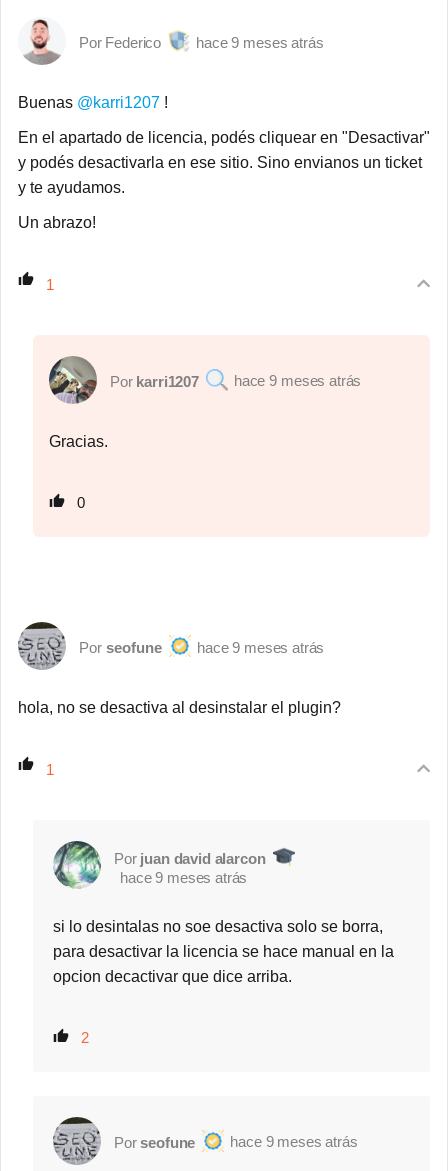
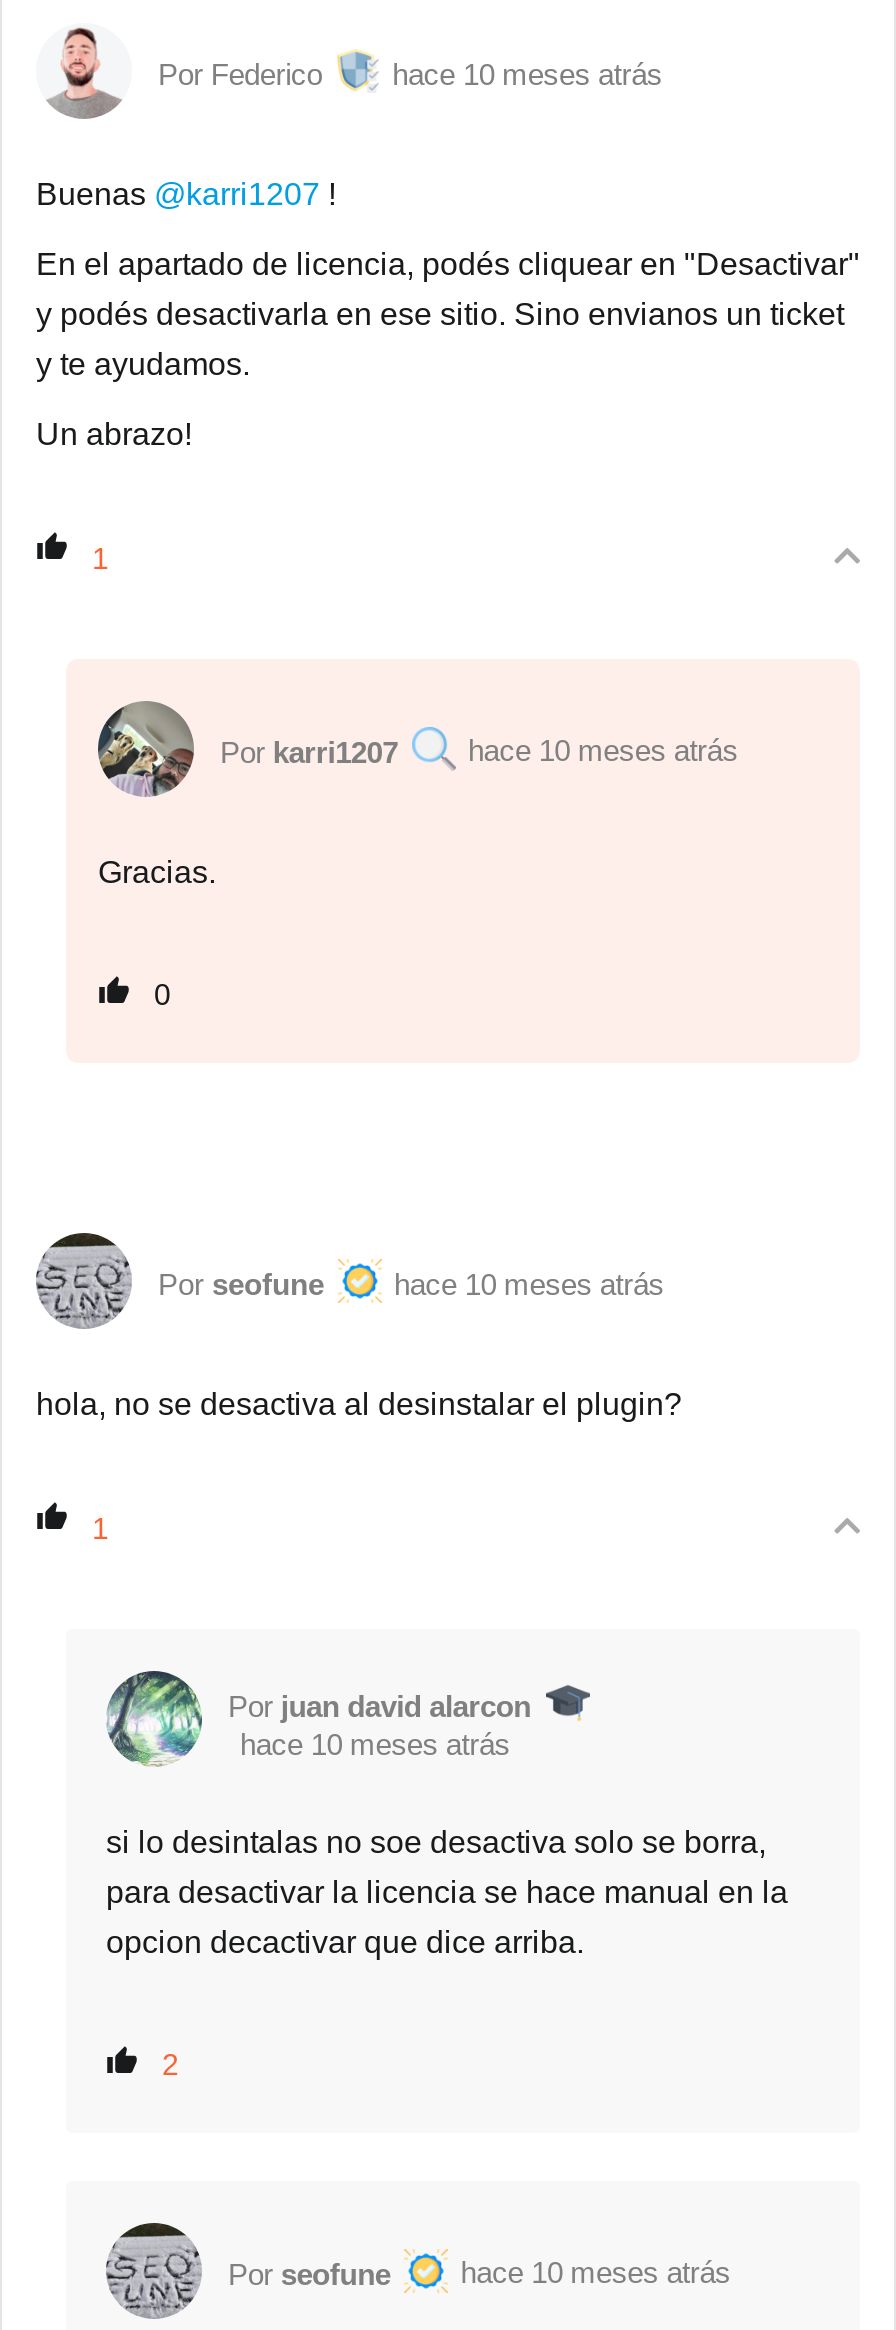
- 9 meses atrás
+ 10 meses atrás

- 9 meses atrás
+ 10 meses atrás

- 9 meses atrás
+ 10 meses atrás

- 9 meses atrás
+ 10 meses atrás

- 9 meses atrás
+ 10 meses atrás
